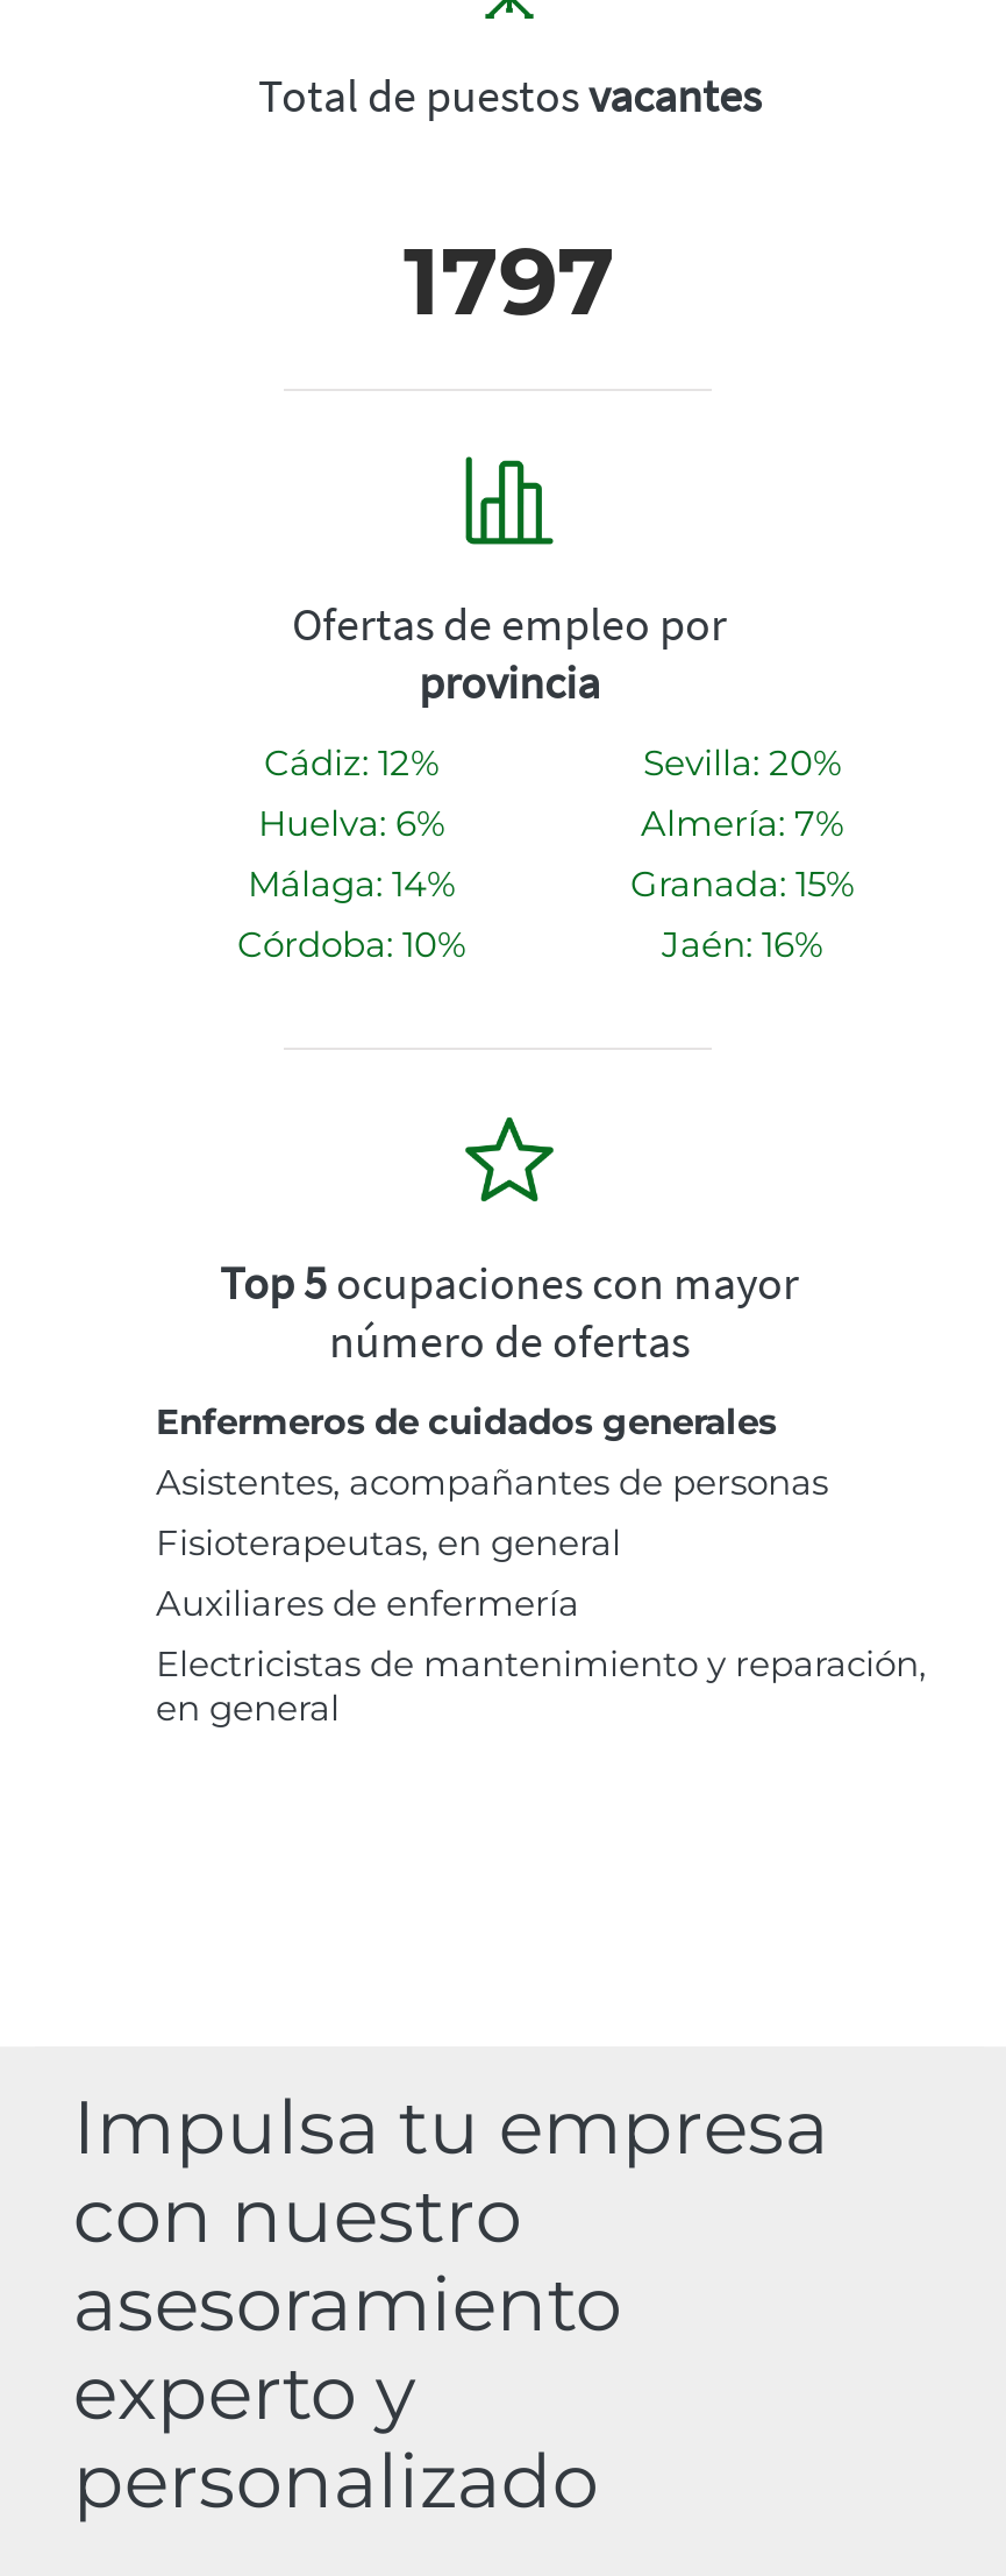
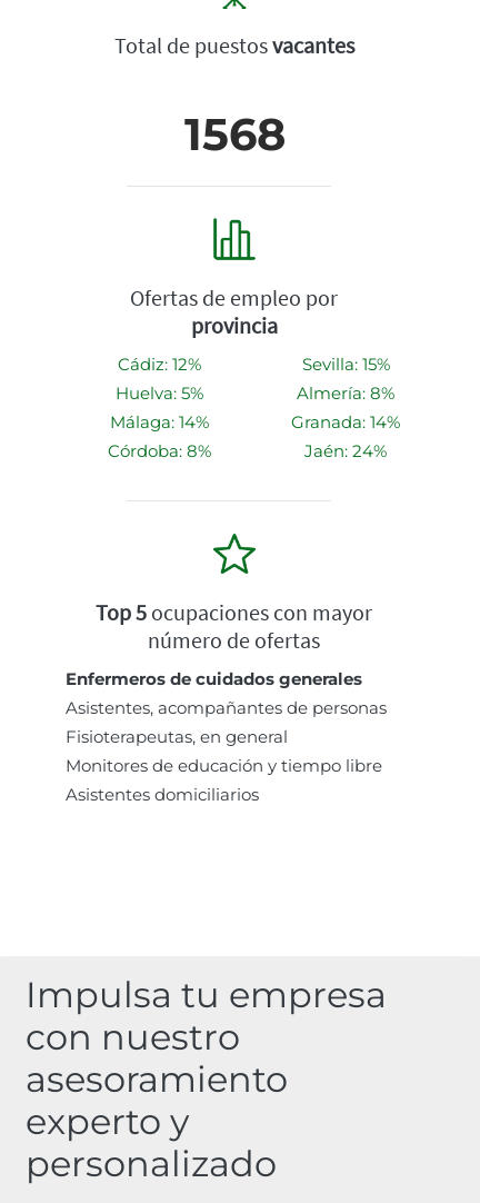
- 1797
+ 1568

- Sevilla: 20%
+ Sevilla: 15%

- Huelva: 6%
+ Huelva: 5%

- Almería: 7%
+ Almería: 8%

- Granada: 15%
+ Granada: 14%

- Córdoba: 10%
+ Córdoba: 8%

- Jaén: 16%
+ Jaén: 24%

- Auxiliares de enfermería
- Electricistas de mantenimiento y reparación,
- en general
+ Monitores de educación y tiempo libre
+ Asistentes domiciliarios
